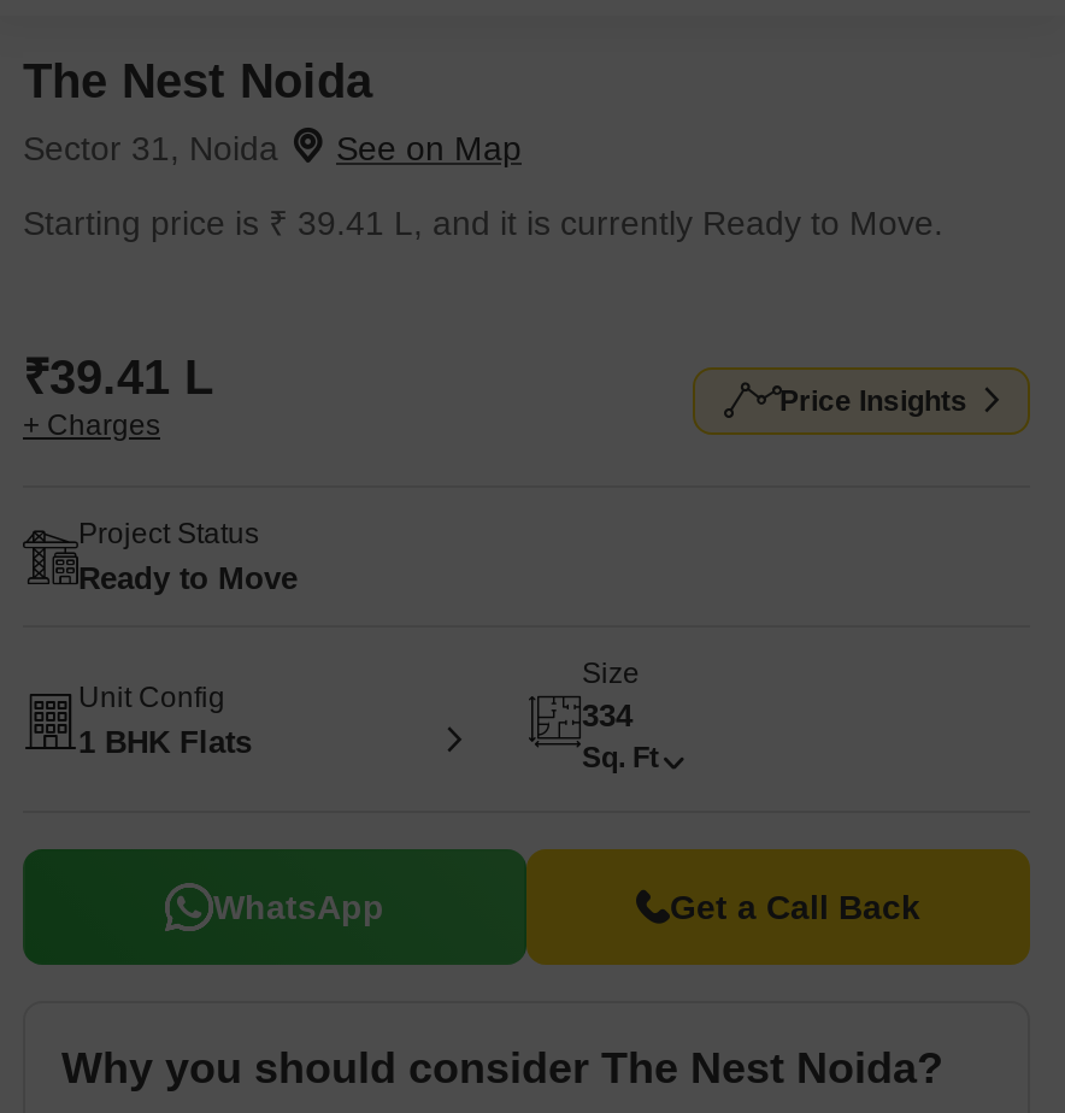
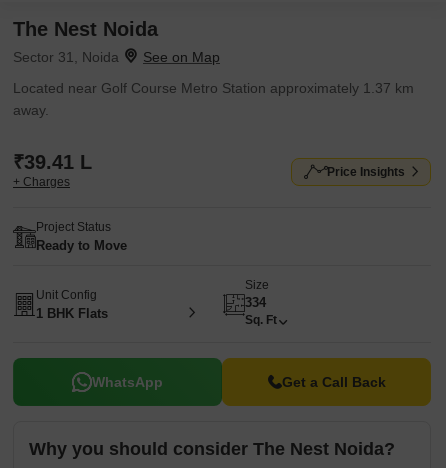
- Starting price is ₹ 39.41 L, and it is currently Ready to Move.
+ Located near Golf Course Metro Station approximately 1.37 km
+ away.
